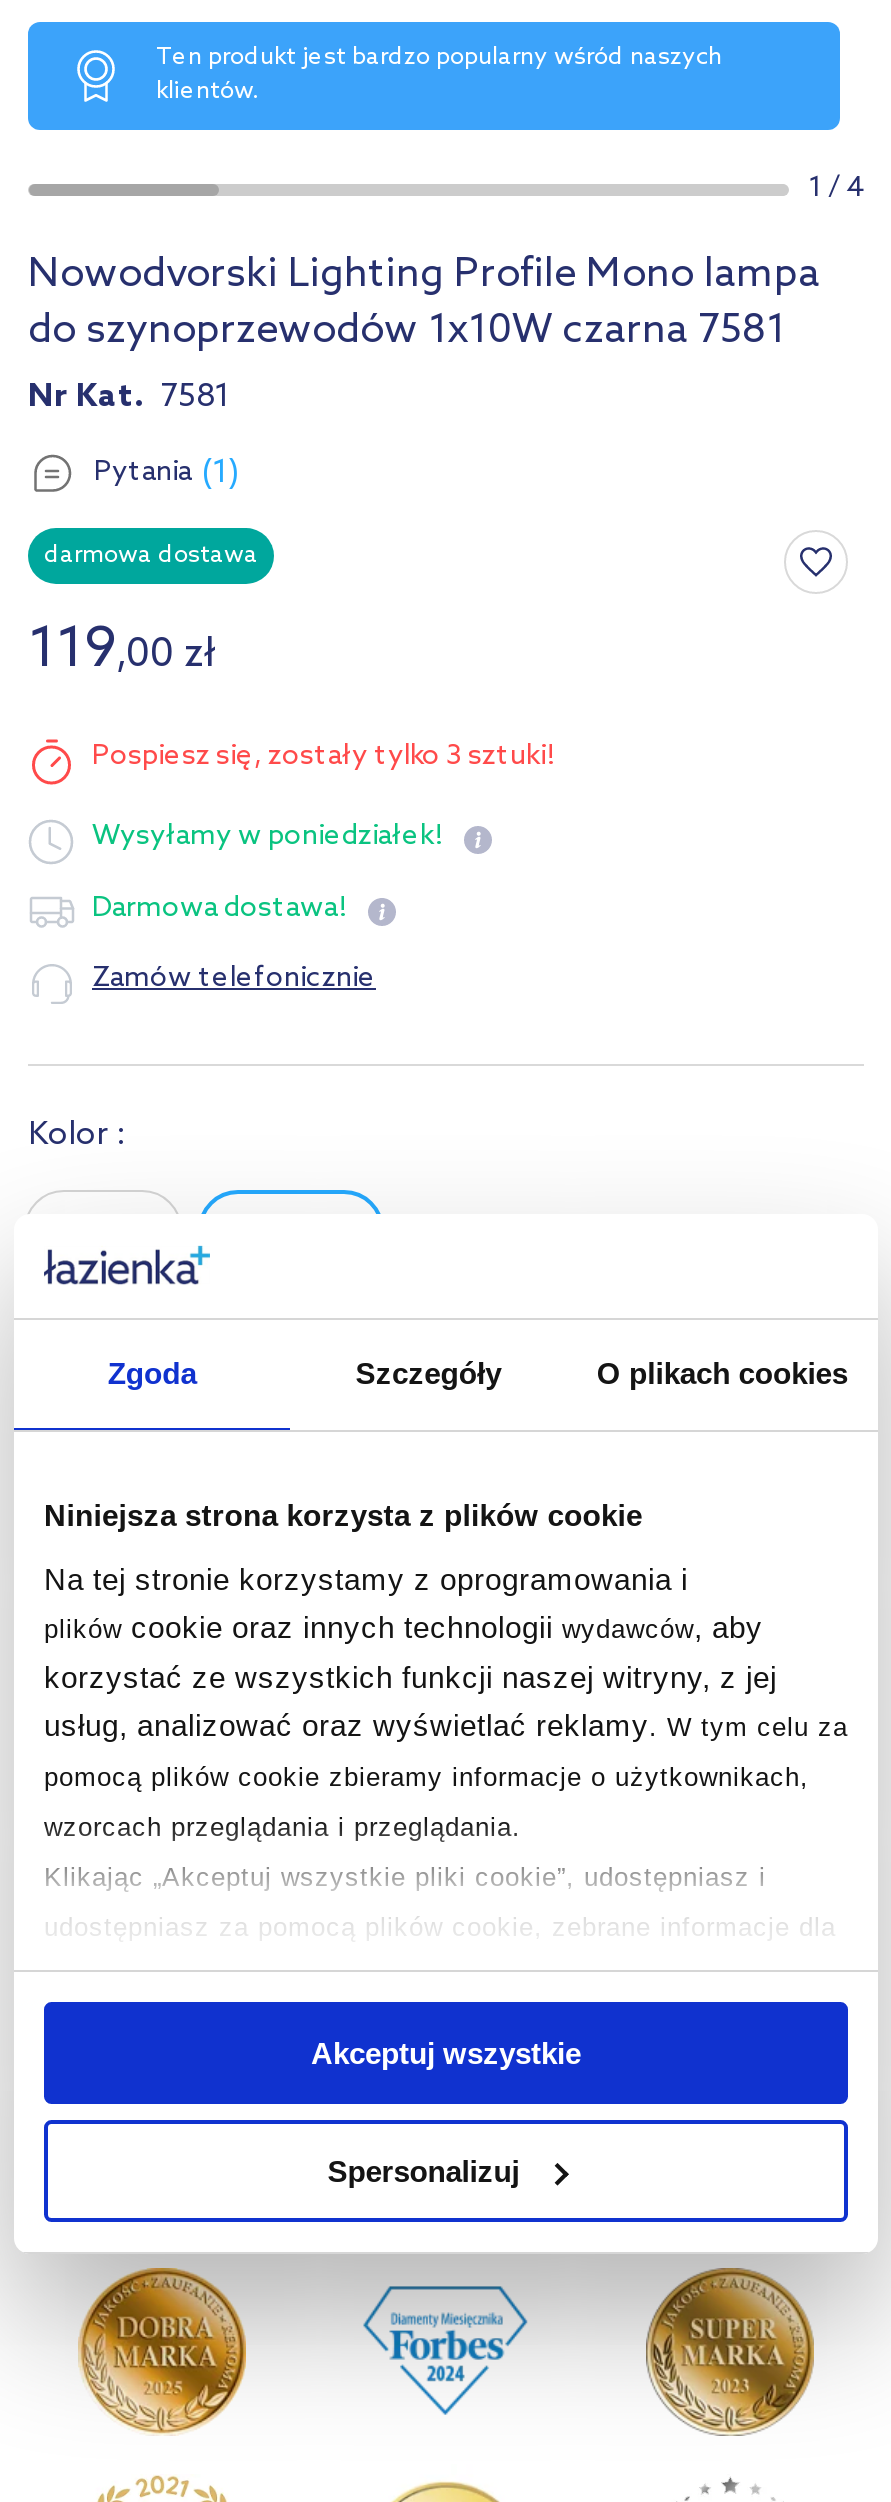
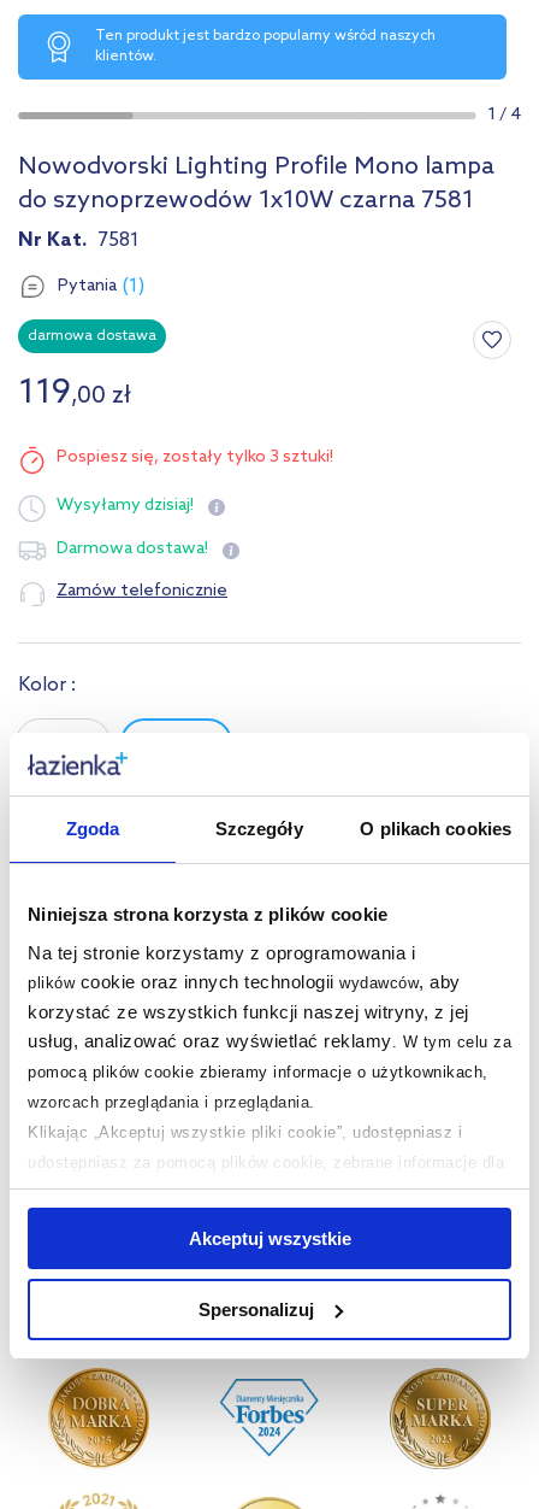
- Wysyłamy w poniedziałek!
+ Wysyłamy dzisiaj!
